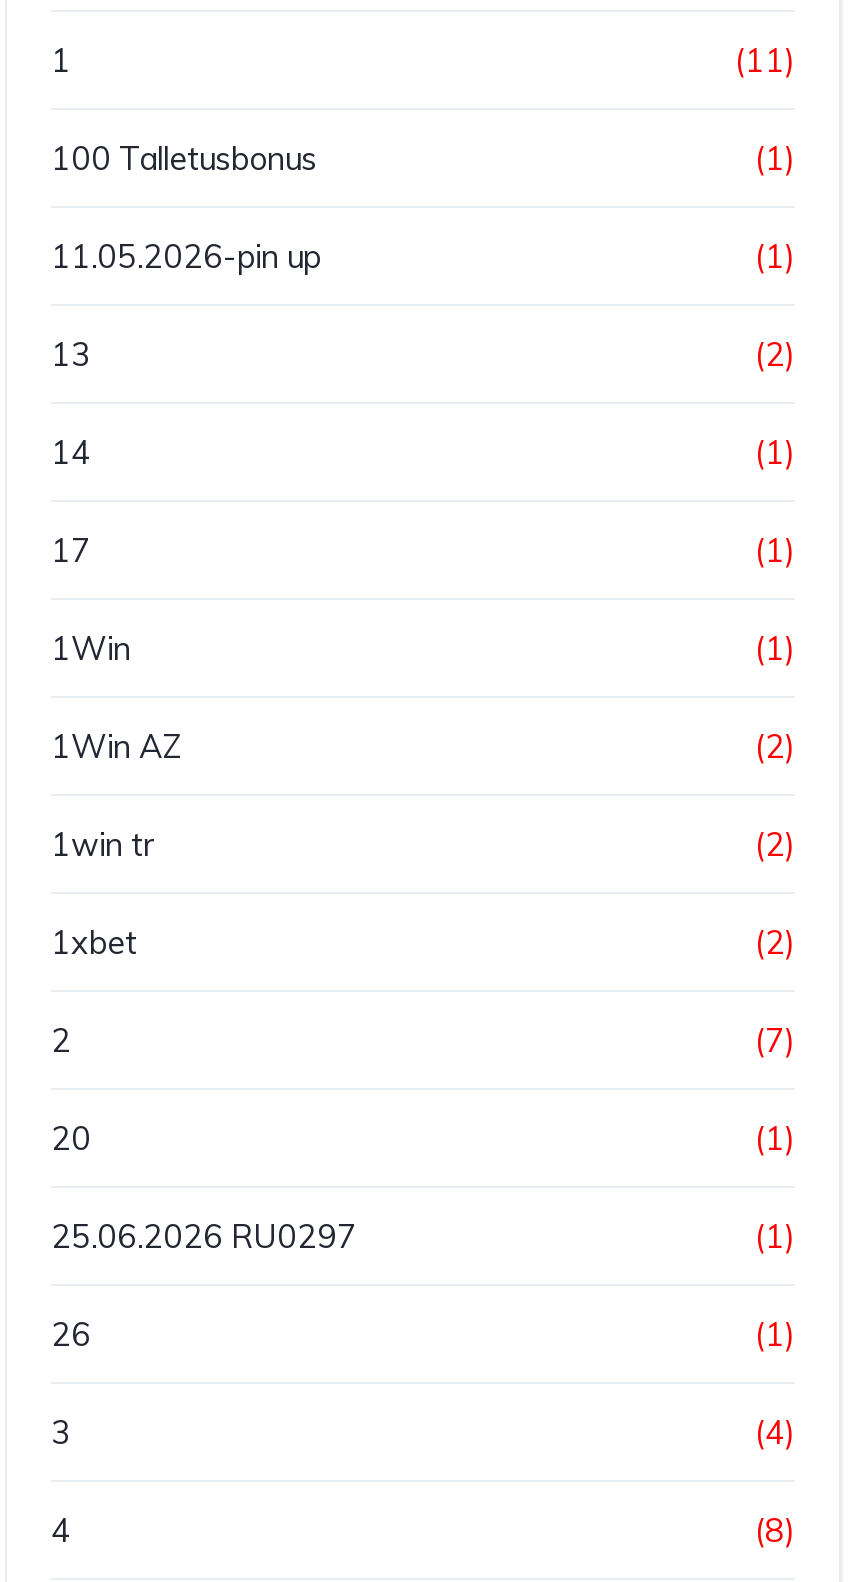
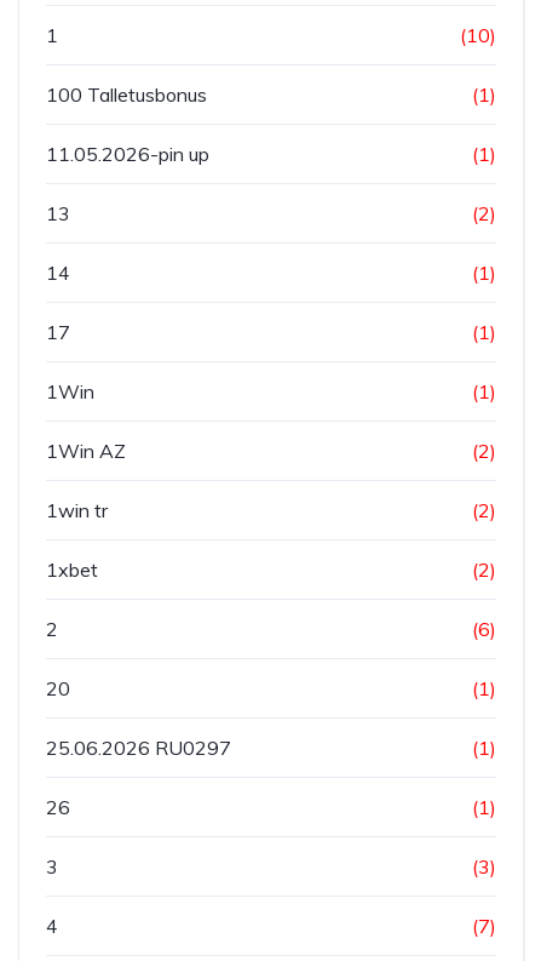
- (11)
+ (10)

- (7)
+ (6)

- (4)
+ (3)

- (8)
+ (7)
